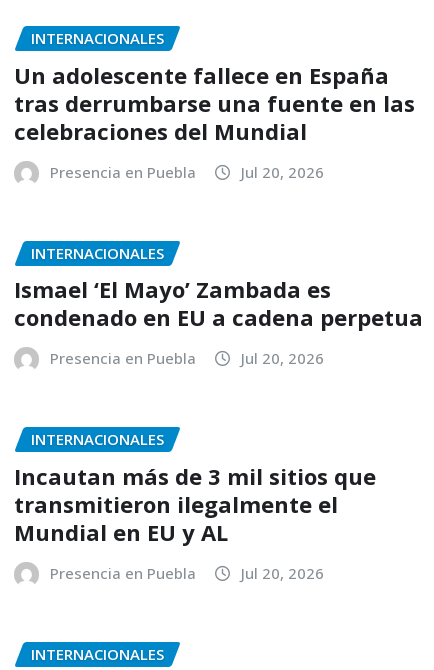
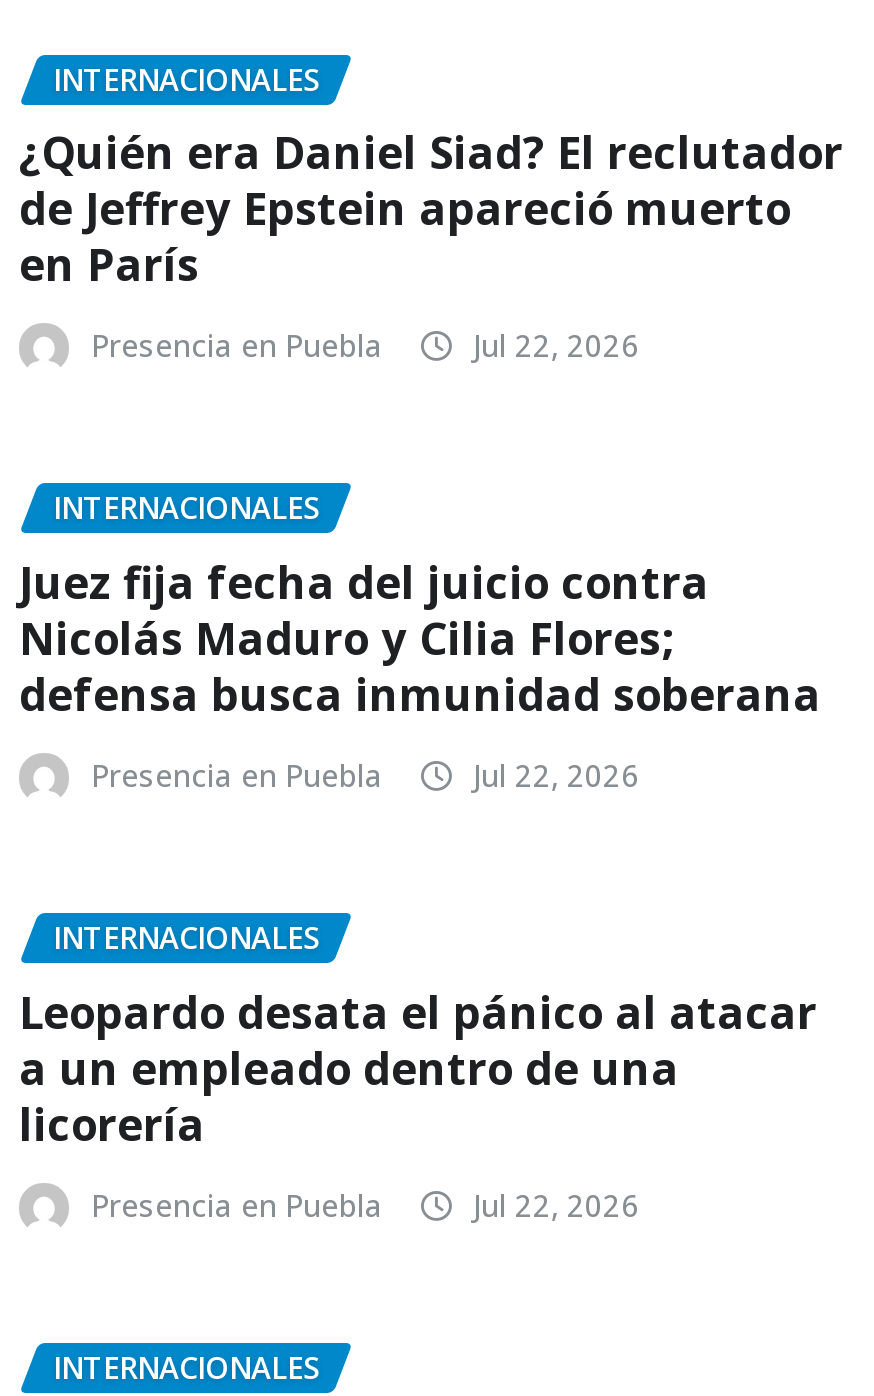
- Un adolescente fallece en España
- tras derrumbarse una fuente en las
- celebraciones del Mundial
+ ¿Quién era Daniel Siad? El reclutador
+ de Jeffrey Epstein apareció muerto
+ en París

- Jul 20, 2026
+ Jul 22, 2026

- Ismael ‘El Mayo’ Zambada es
- condenado en EU a cadena perpetua
+ Juez fija fecha del juicio contra
+ Nicolás Maduro y Cilia Flores;
+ defensa busca inmunidad soberana

- Jul 20, 2026
+ Jul 22, 2026

- Incautan más de 3 mil sitios que
- transmitieron ilegalmente el
- Mundial en EU y AL
+ Leopardo desata el pánico al atacar
+ a un empleado dentro de una
+ licorería

- Jul 20, 2026
+ Jul 22, 2026
